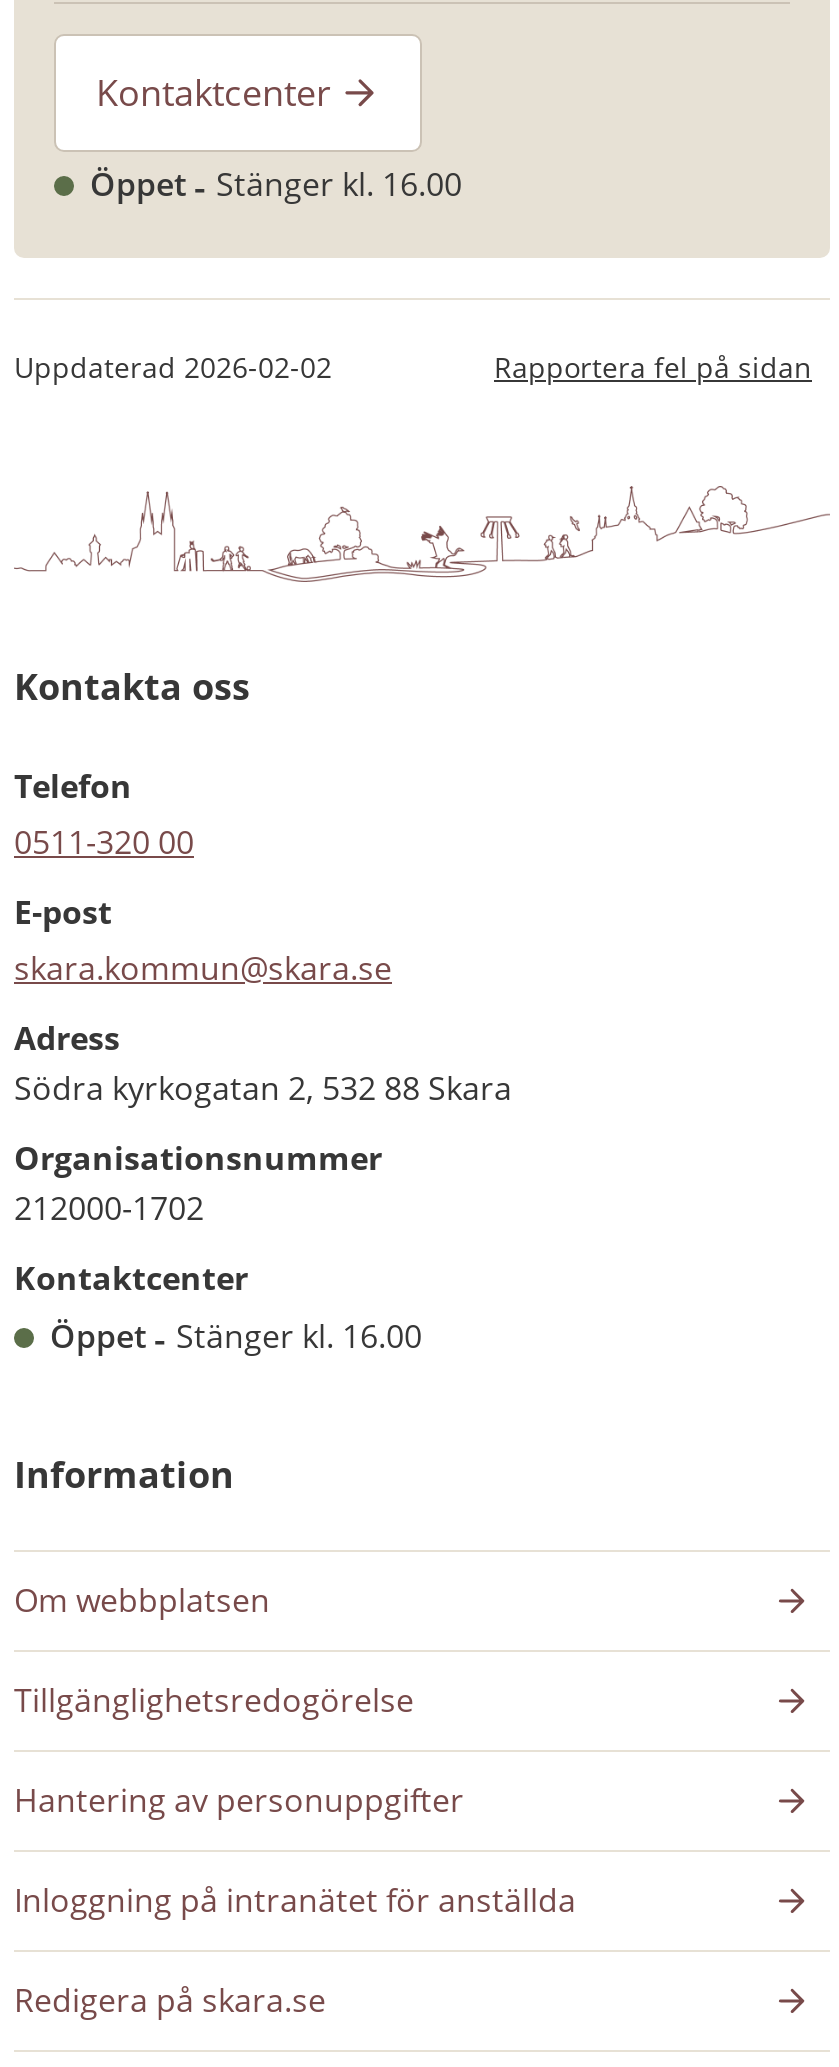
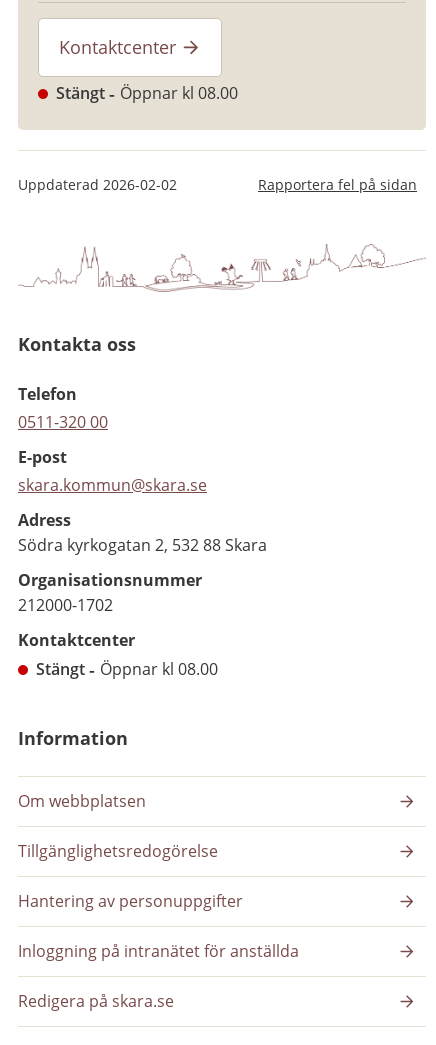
- Öppet
- Stänger kl. 16.00
+ Stängt
+ Öppnar kl 08.00

- Öppet
- Stänger kl. 16.00
+ Stängt
+ Öppnar kl 08.00
